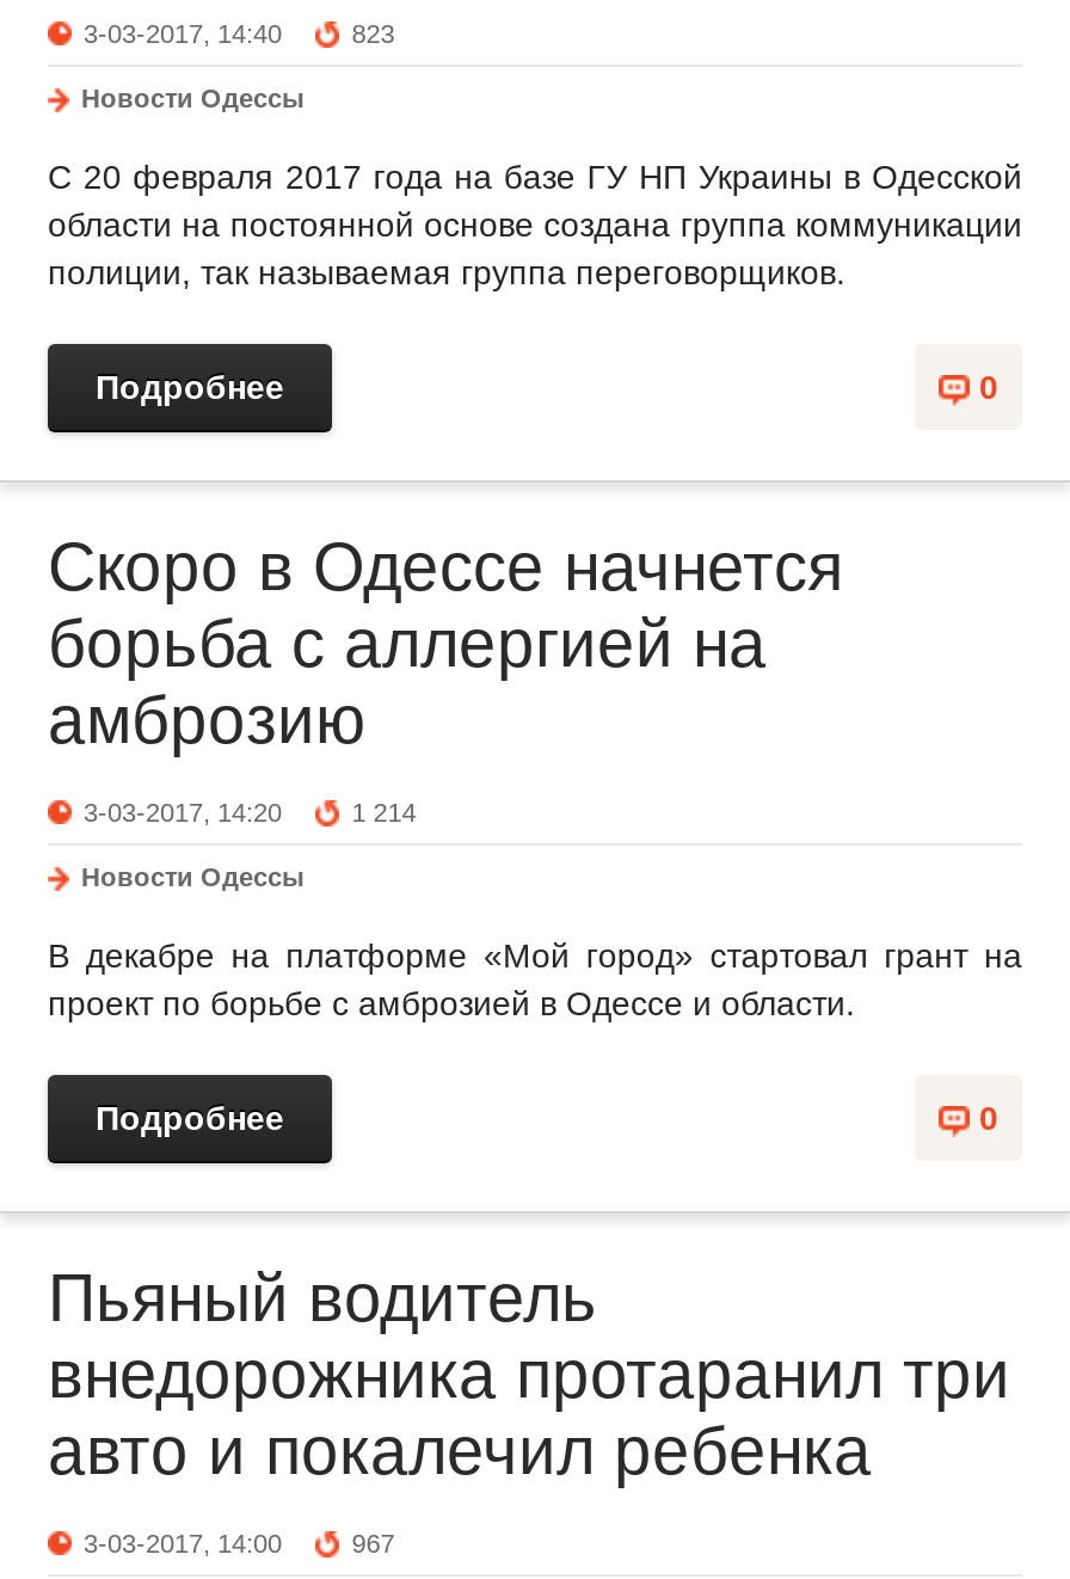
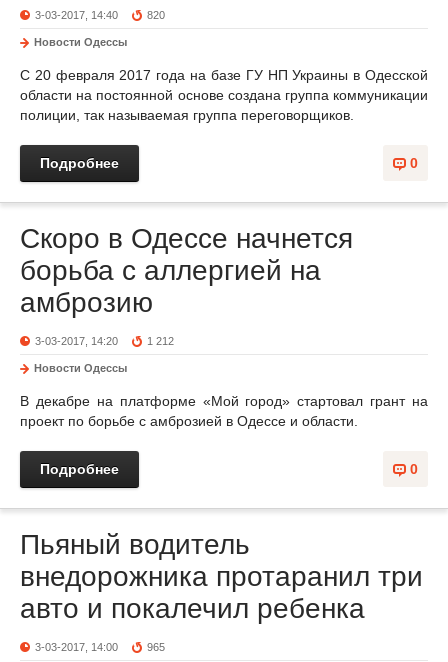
- 823
+ 820

- 1 214
+ 1 212

- 967
+ 965
